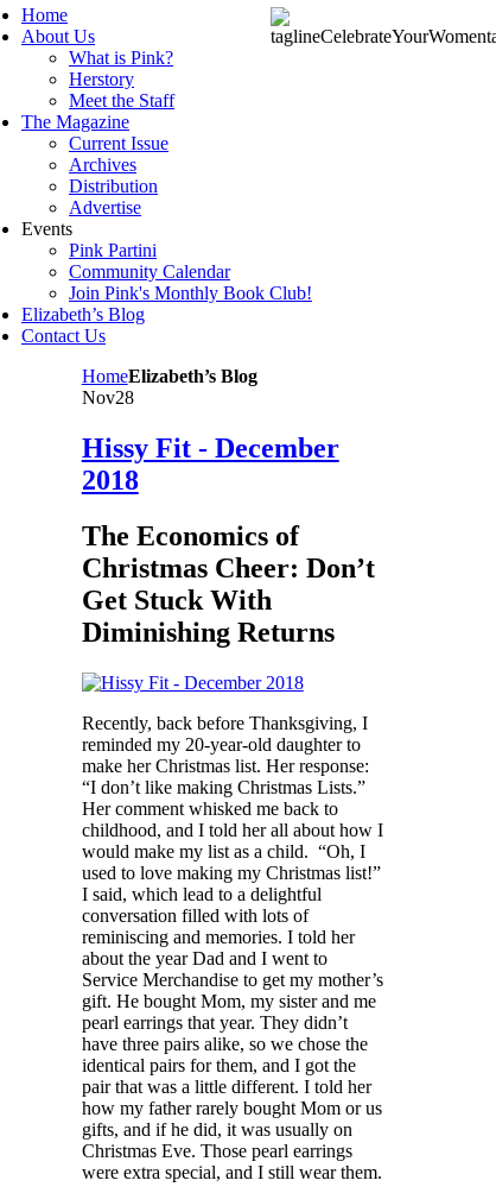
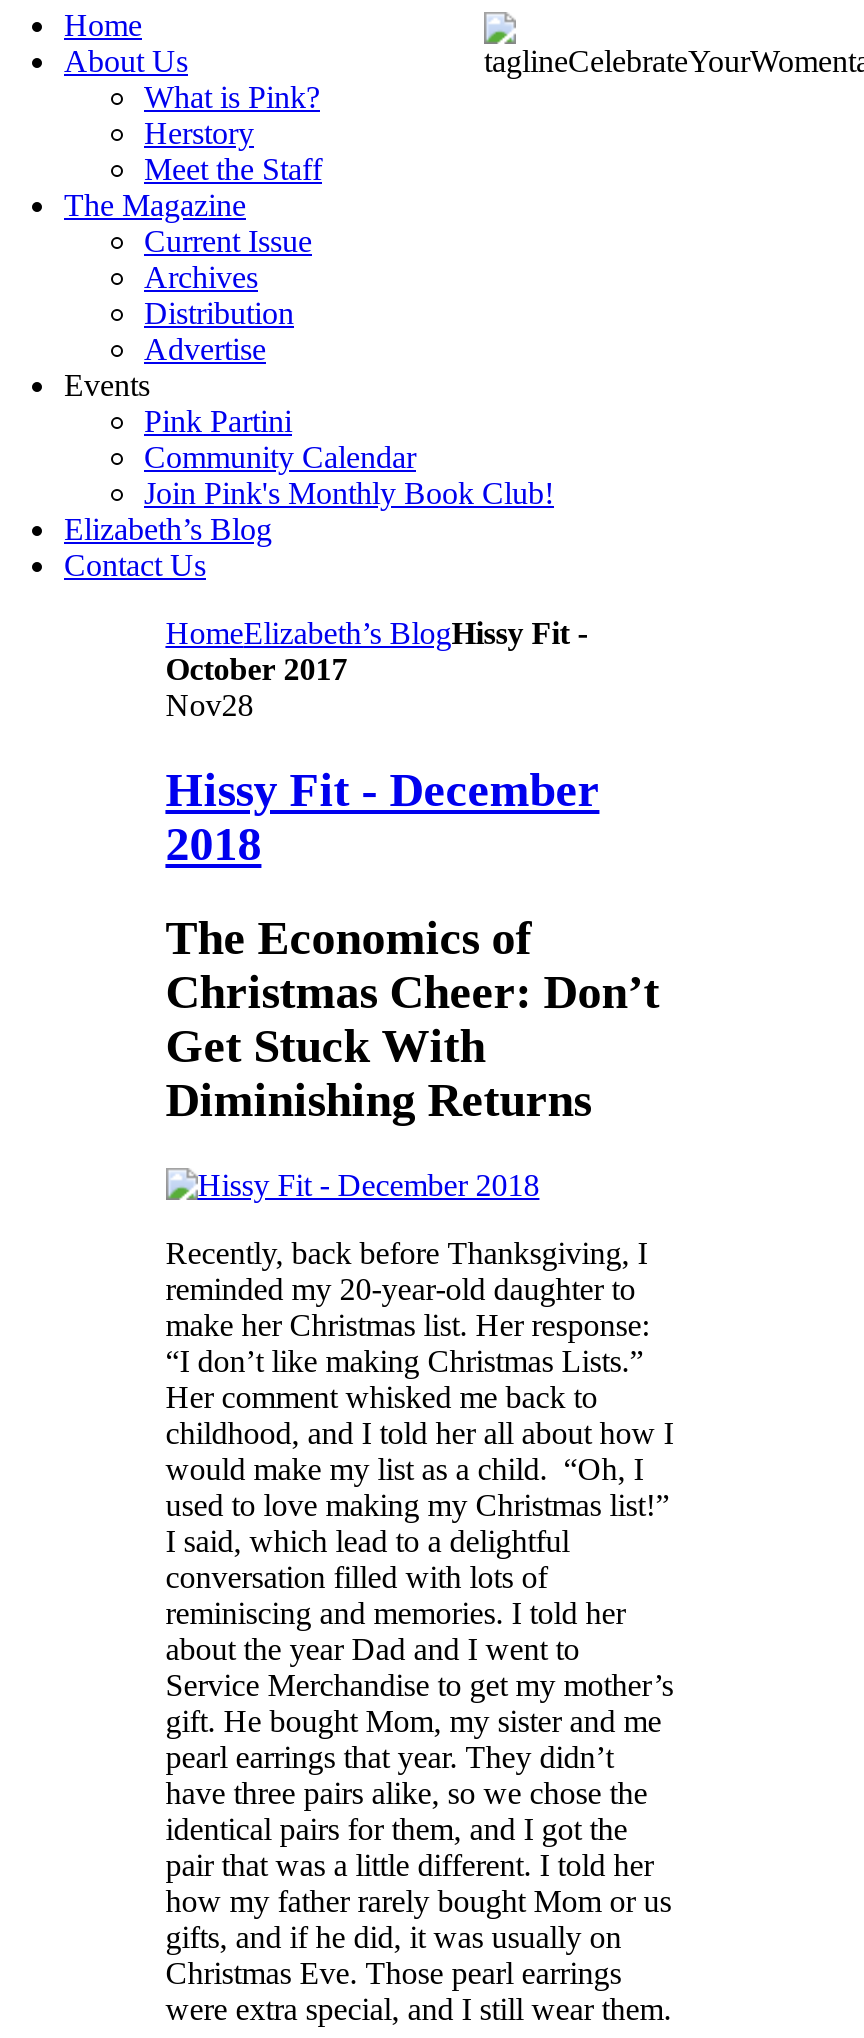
- HomeElizabeth’s Blog
+ HomeElizabeth’s BlogHissy Fit -
+ October 2017
